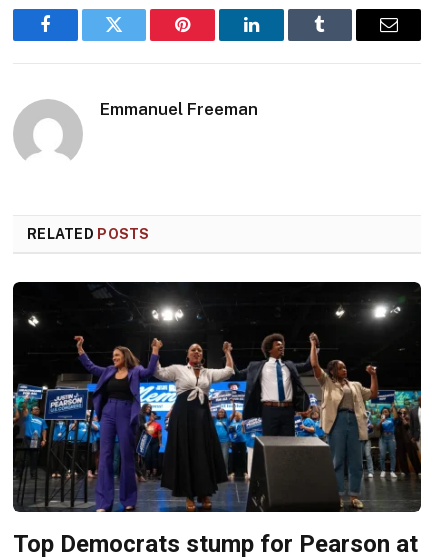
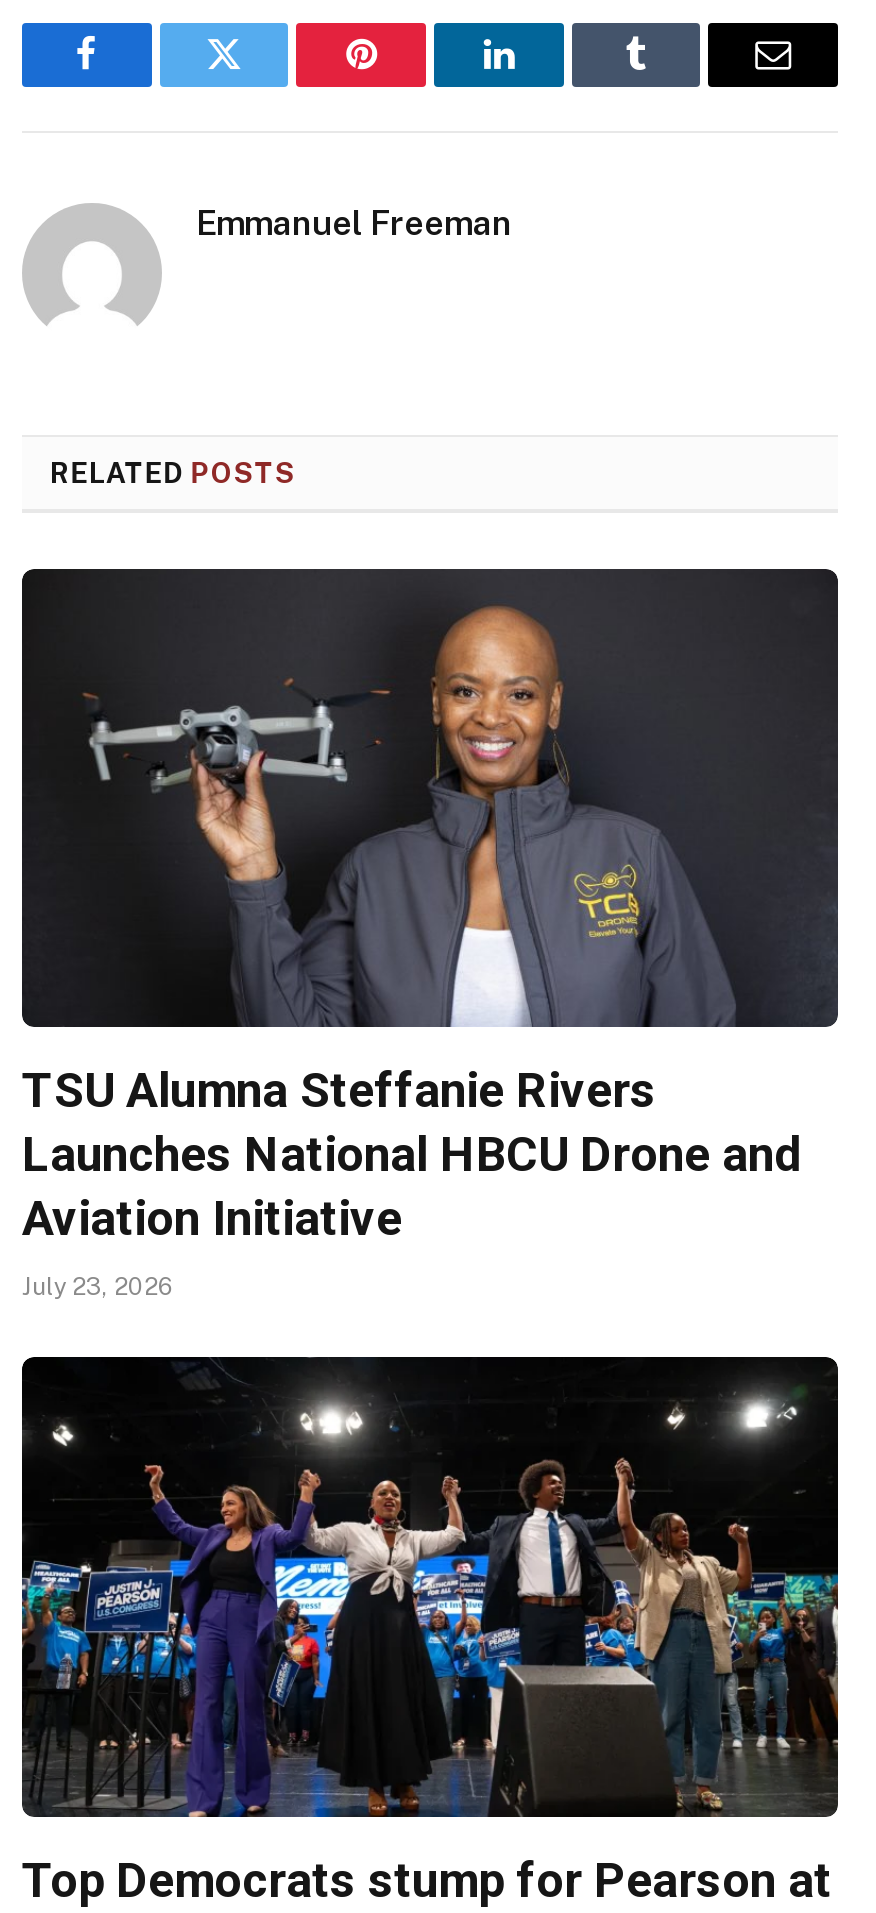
+ [image]
+ TSU Alumna Steffanie Rivers
+ Launches National HBCU Drone and
+ Aviation Initiative
+ July 23, 2026
